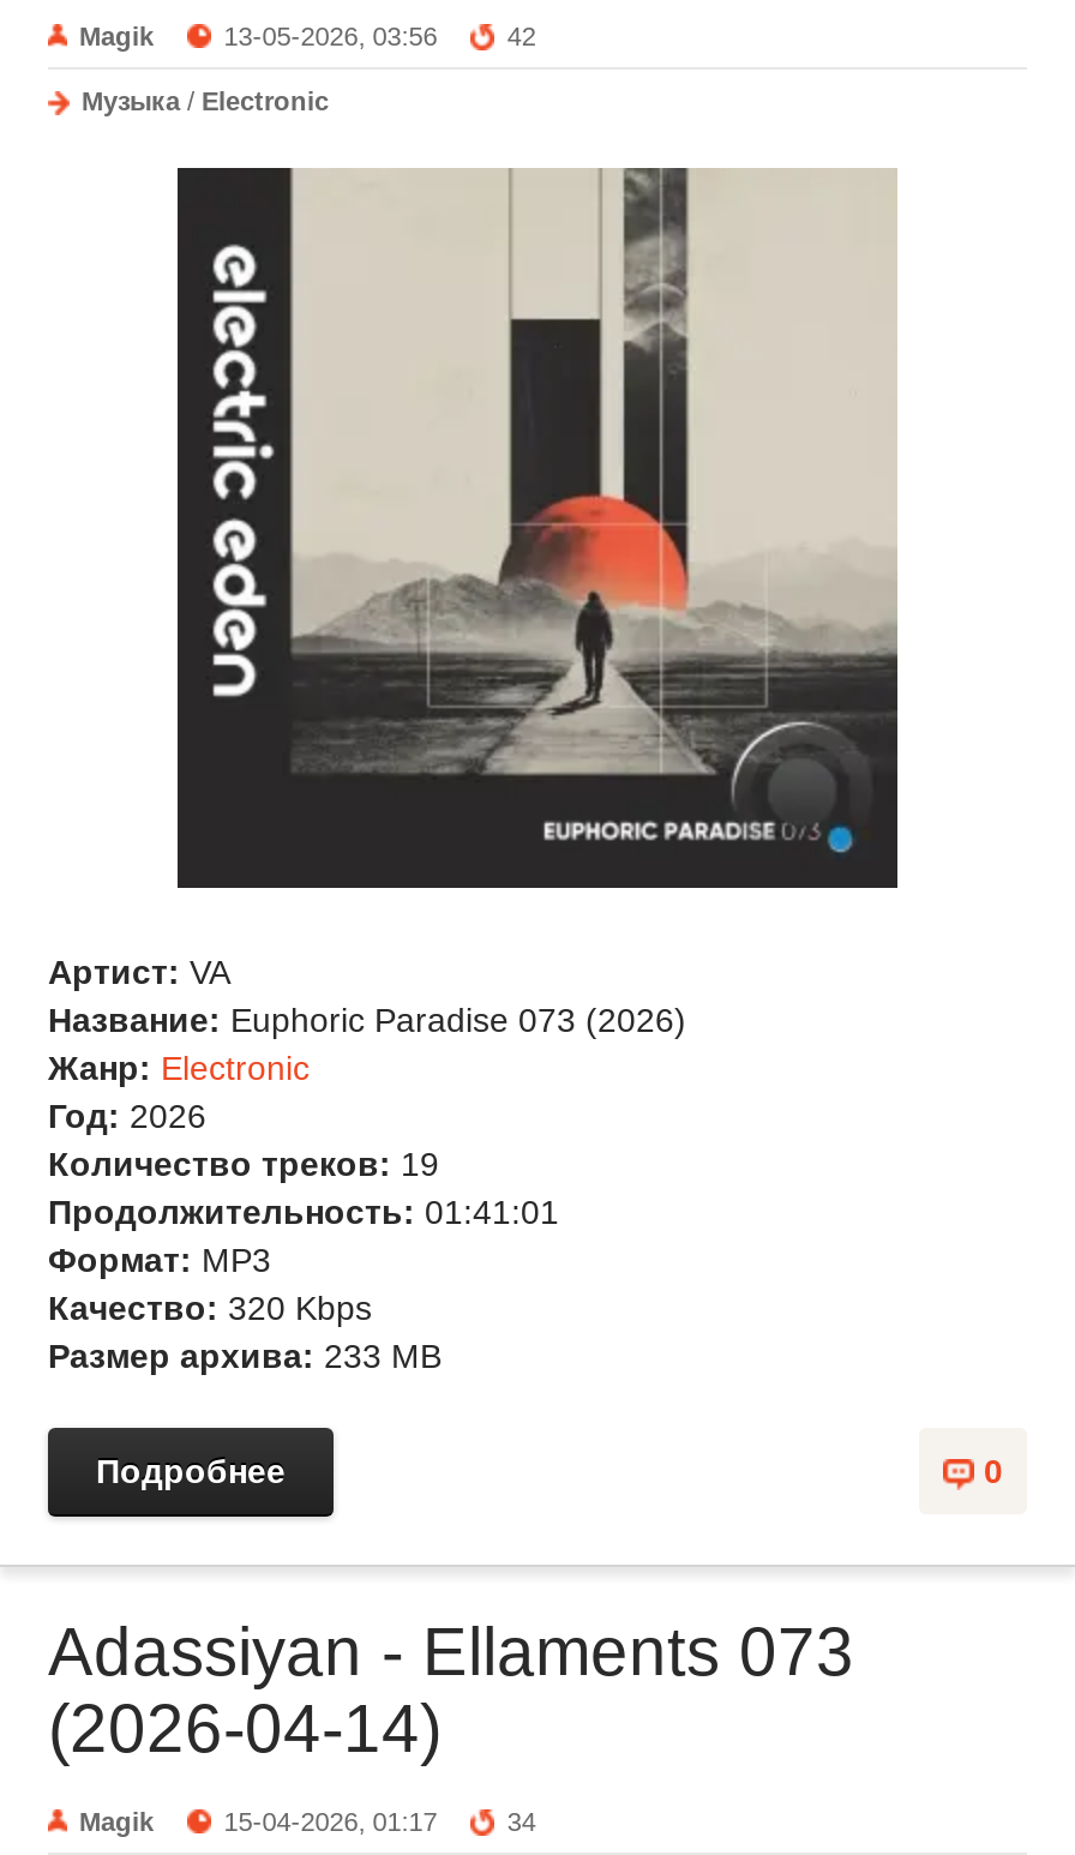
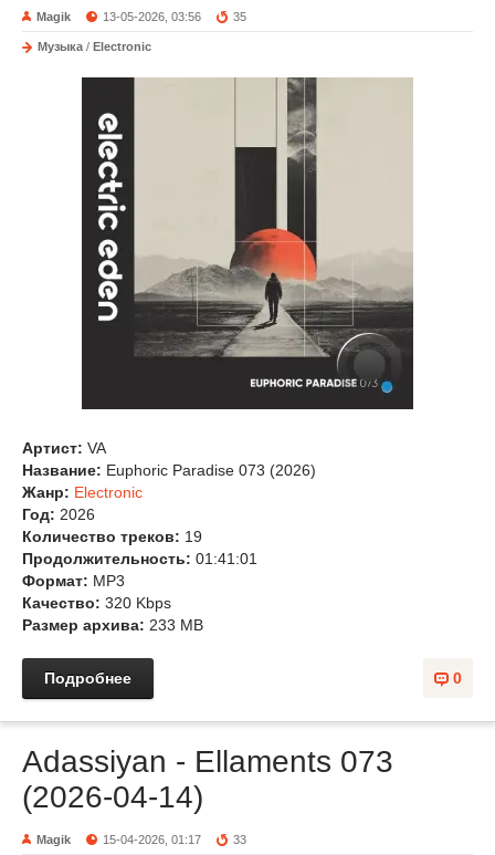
- 42
+ 35

- 34
+ 33
